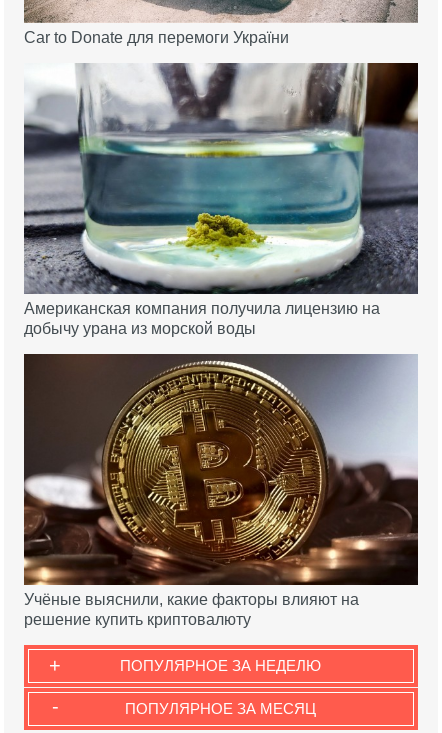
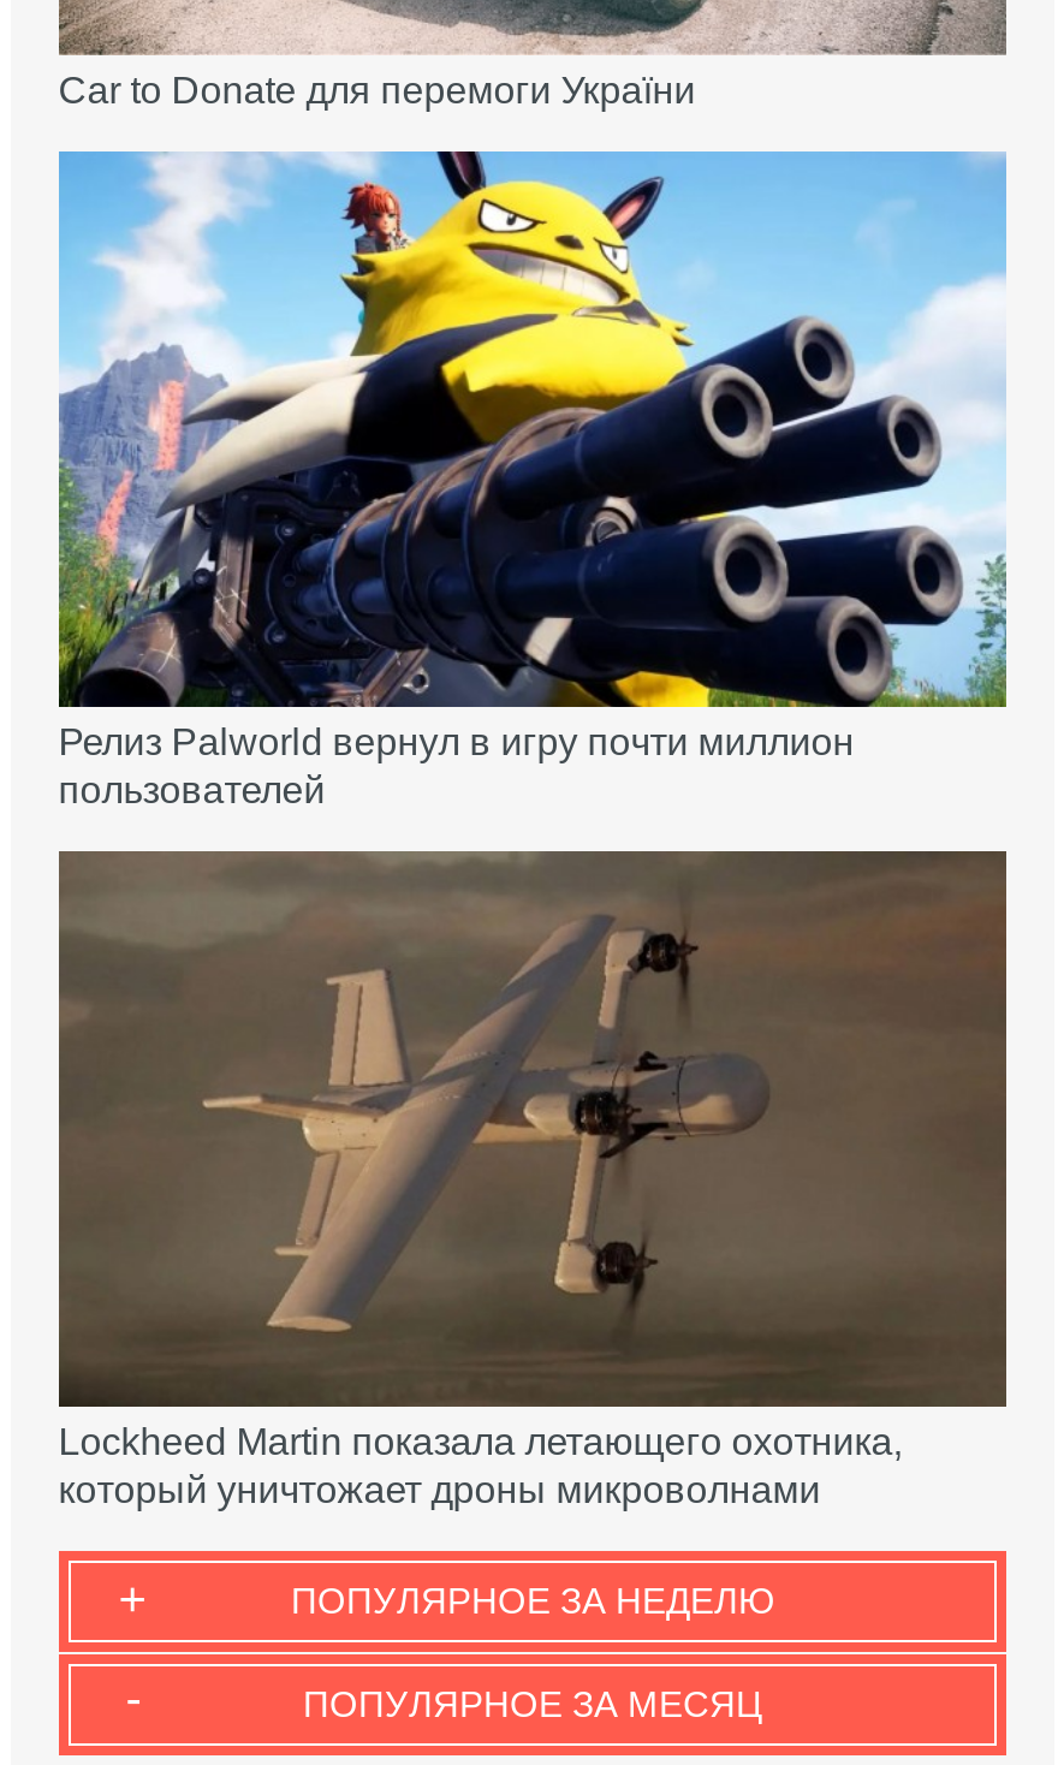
- [image]
- Американская компания получила лицензию на
- добычу урана из морской воды
+ [image]
+ Релиз Palworld вернул в игру почти миллион
+ пользователей

- [image]
- Учёные выяснили, какие факторы влияют на
- решение купить криптовалюту
+ [image]
+ Lockheed Martin показала летающего охотника,
+ который уничтожает дроны микроволнами
